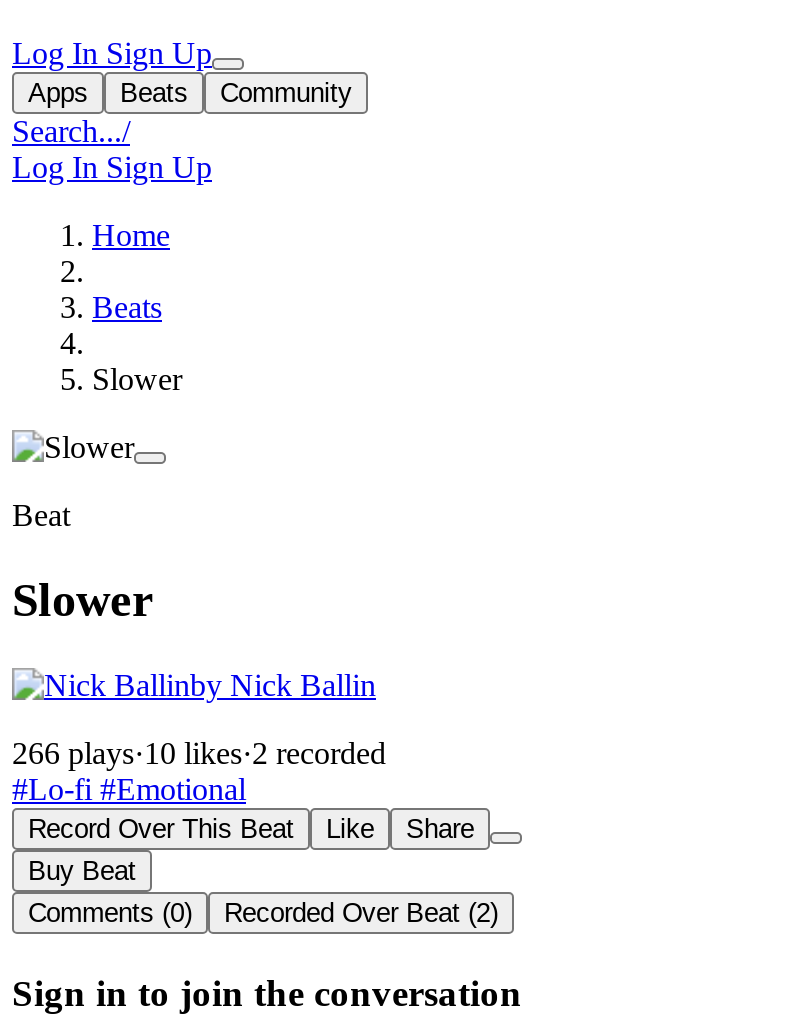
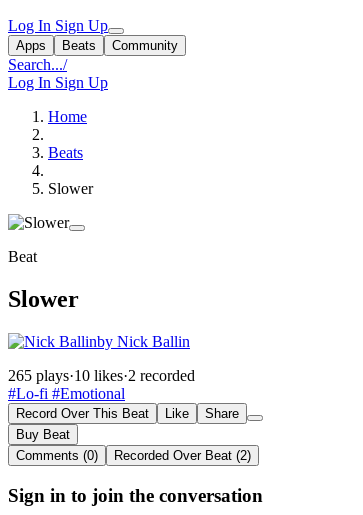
- 266 plays · 10 likes·2 recorded
+ 265 plays · 10 likes·2 recorded
